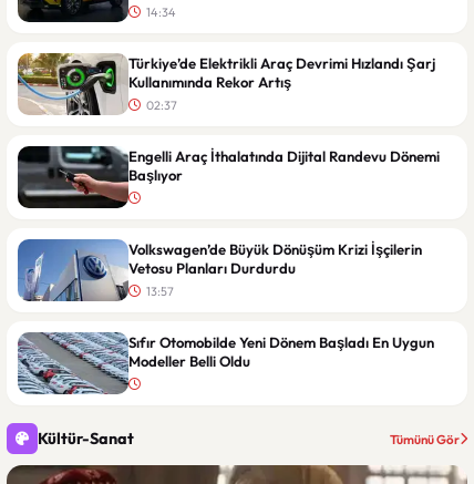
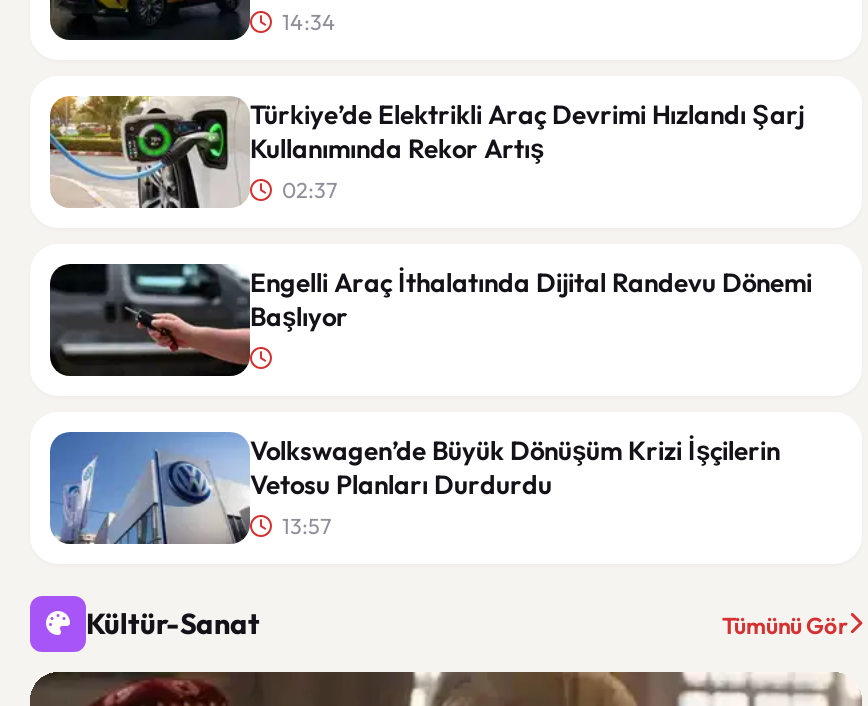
- [image]
- Sıfır Otomobilde Yeni Dönem Başladı En Uygun
- Modeller Belli Oldu
